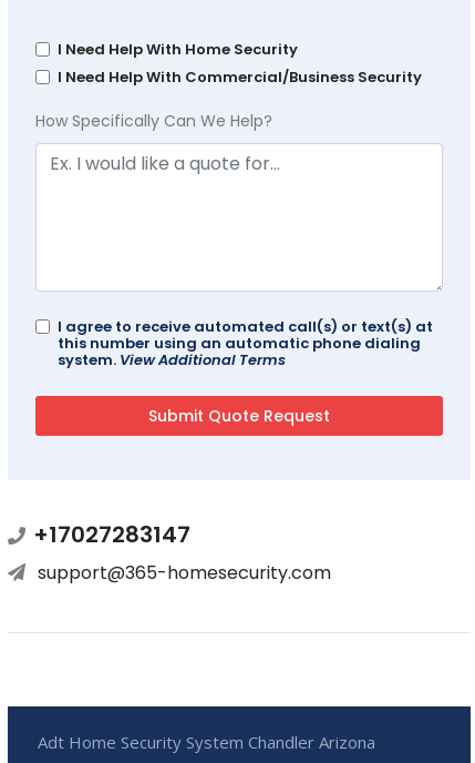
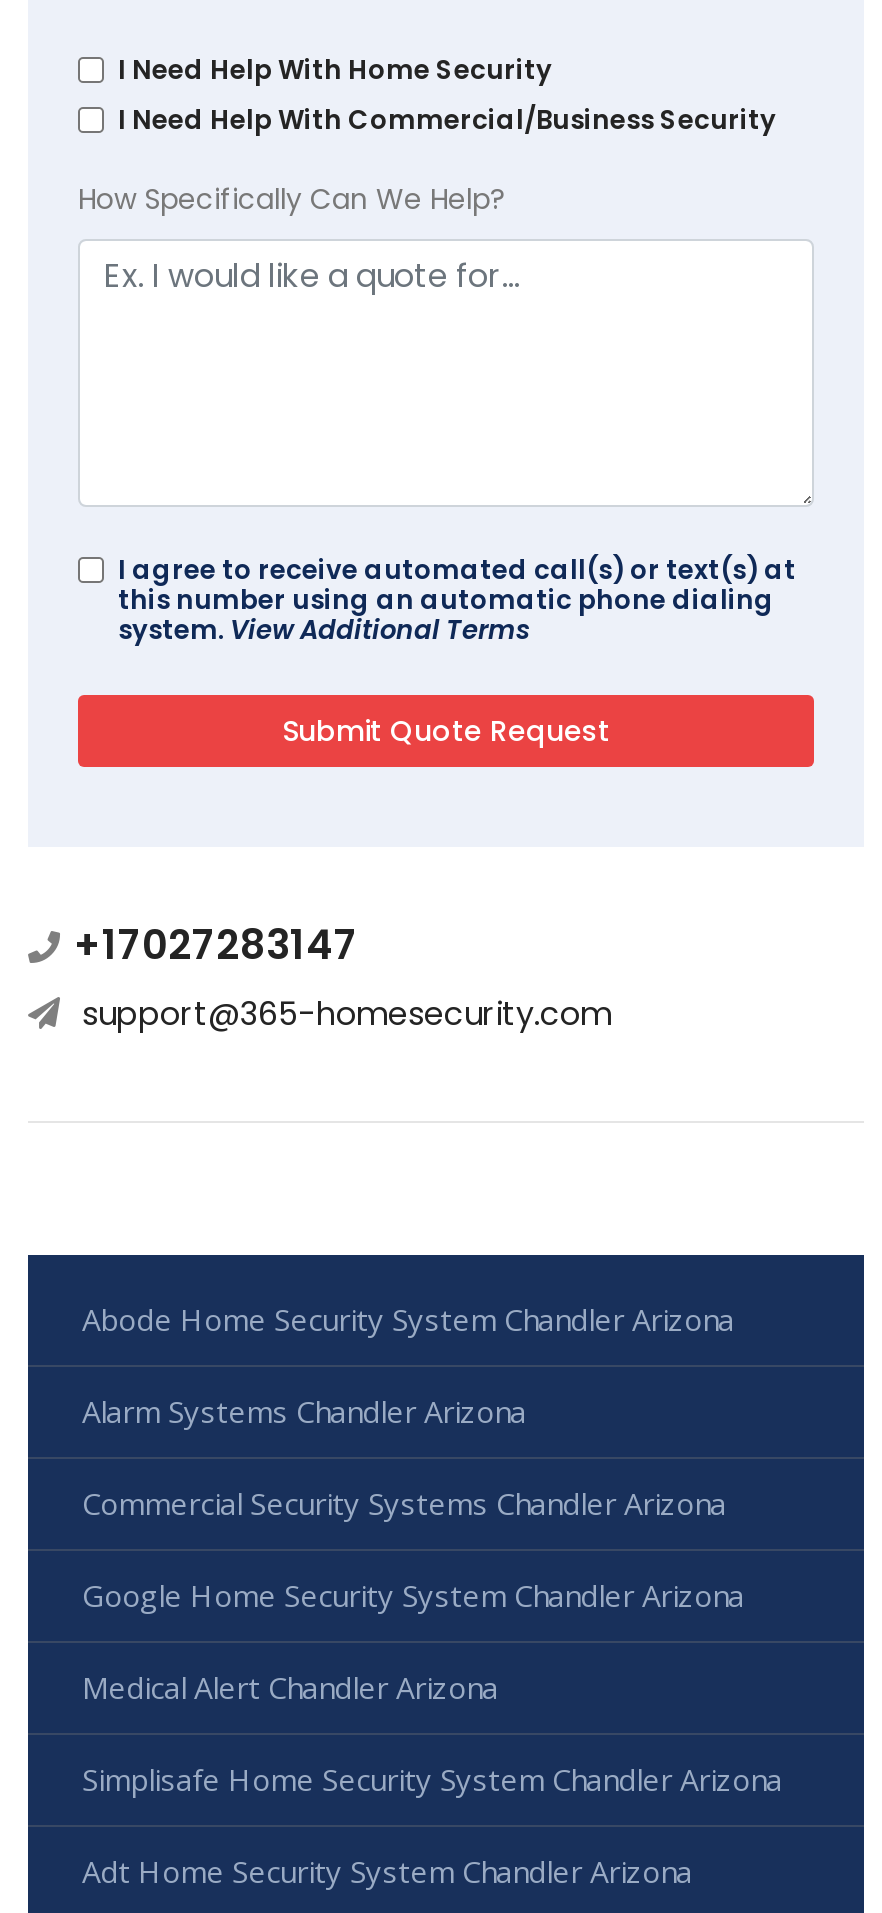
+ Abode Home Security System Chandler Arizona
+ Alarm Systems Chandler Arizona
+ Commercial Security Systems Chandler Arizona
+ Google Home Security System Chandler Arizona
+ Medical Alert Chandler Arizona
+ Simplisafe Home Security System Chandler Arizona
